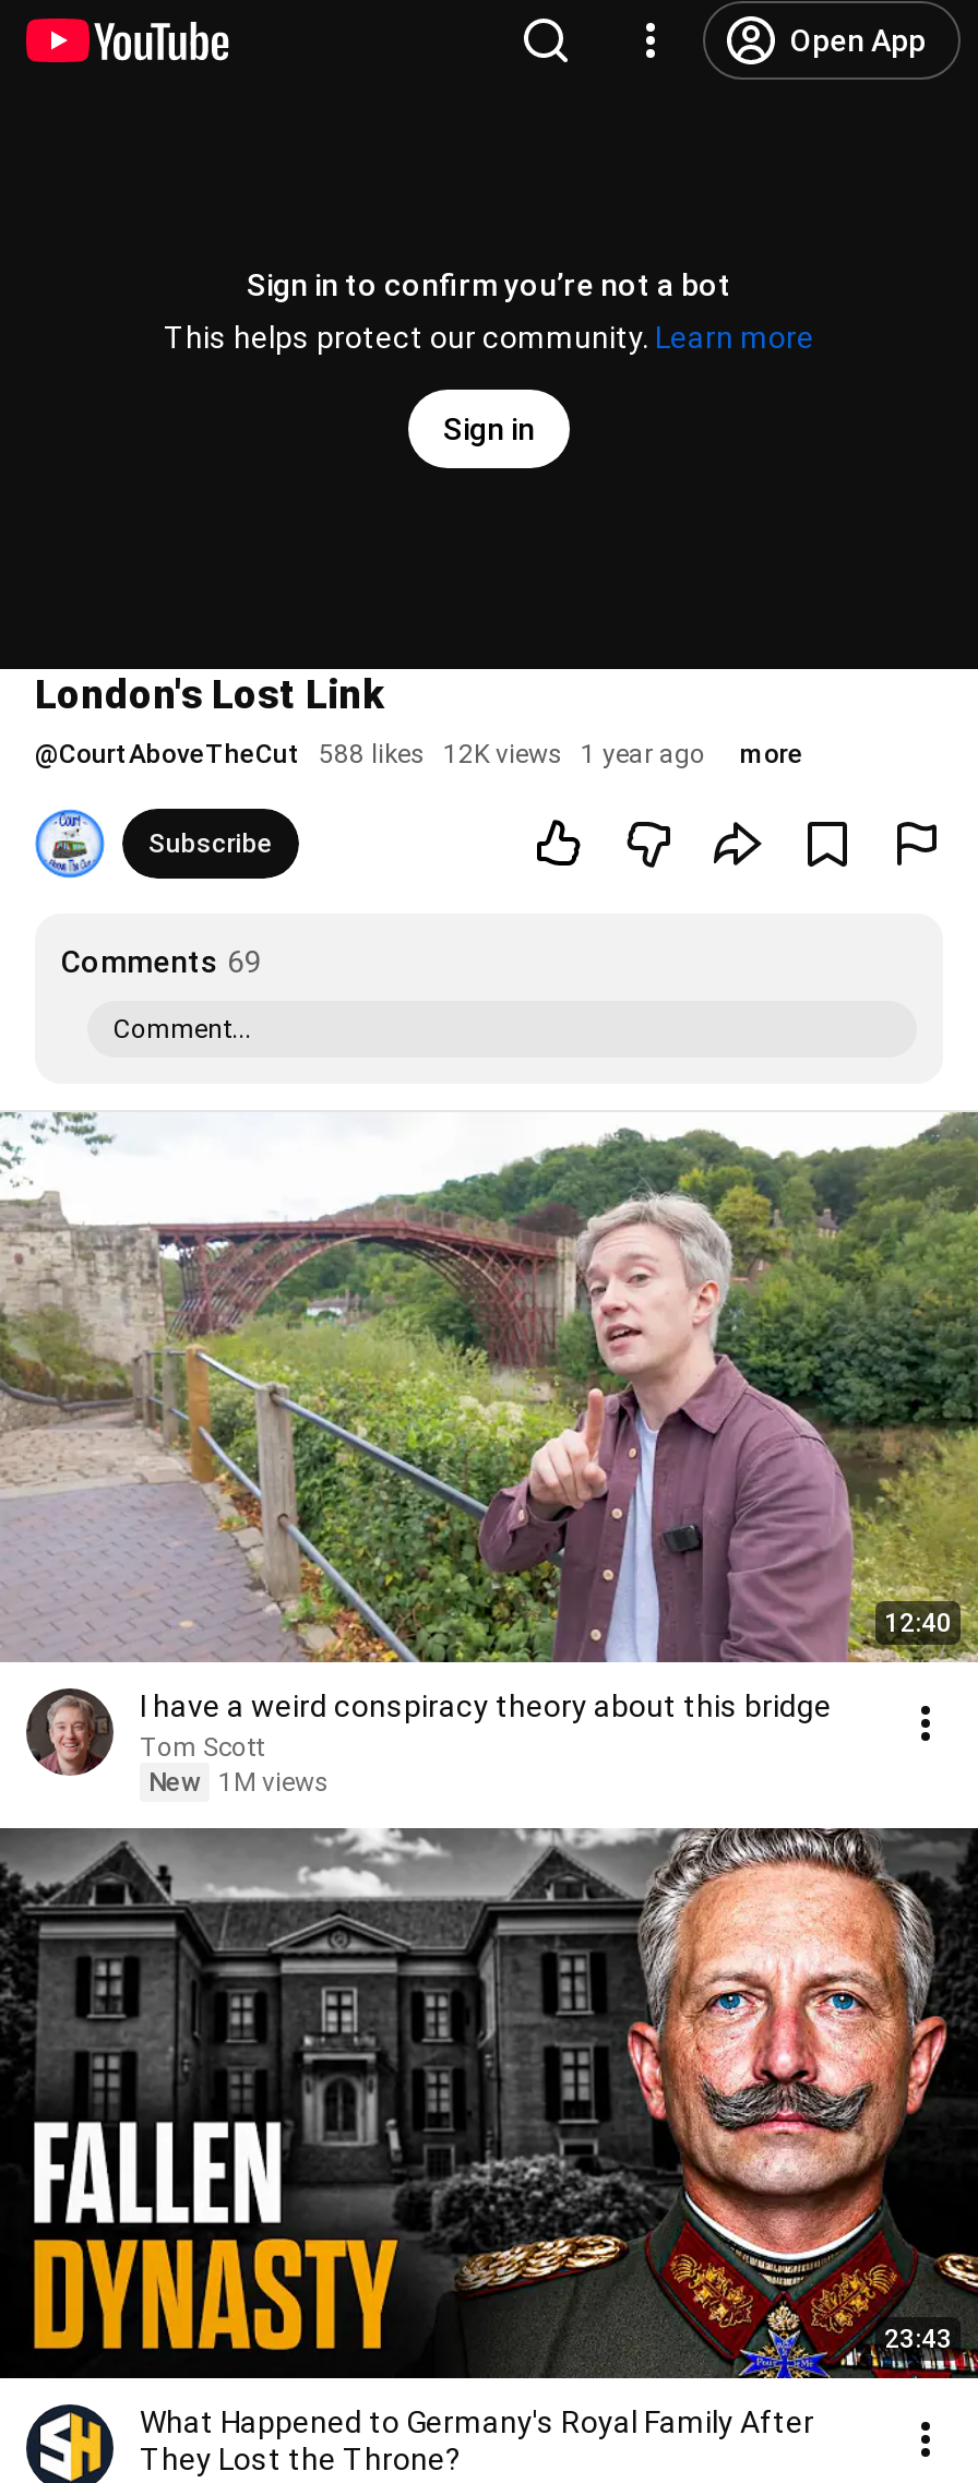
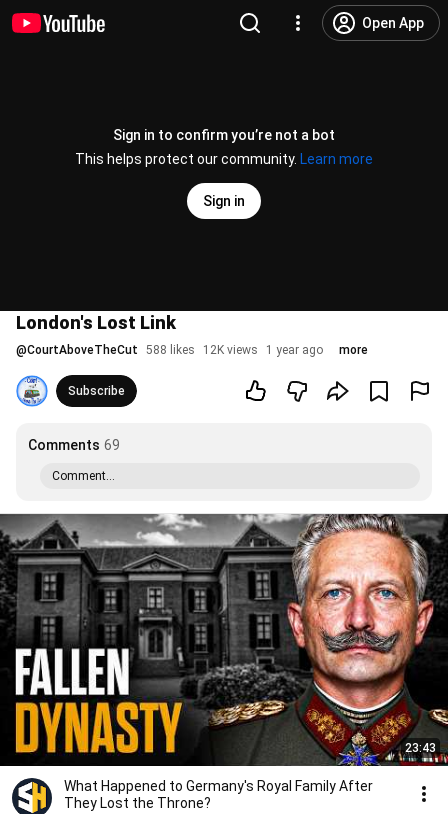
- [image]
- 12:40
- I have a weird conspiracy theory about this bridge
- Tom Scott
- New 1M views

- [image]
